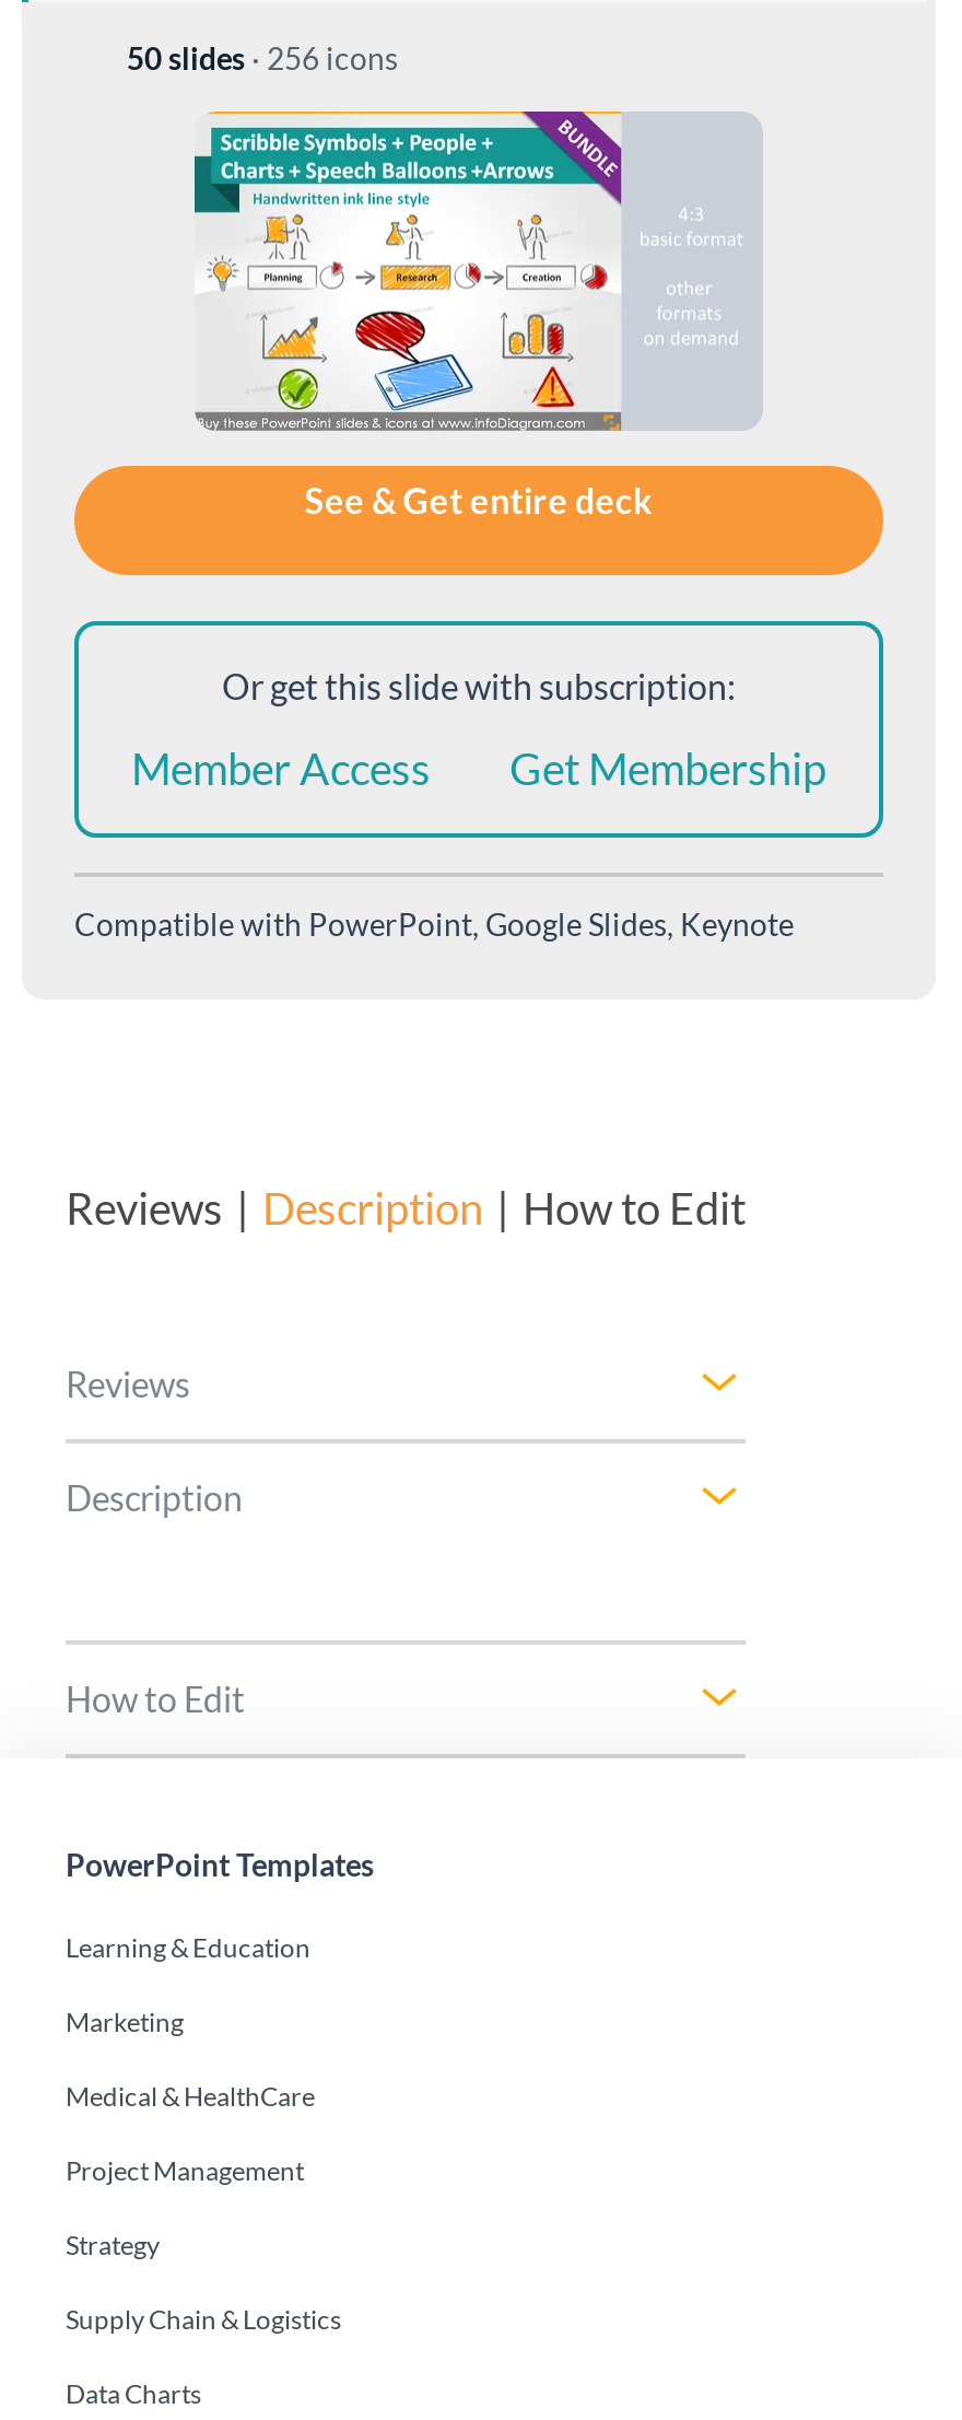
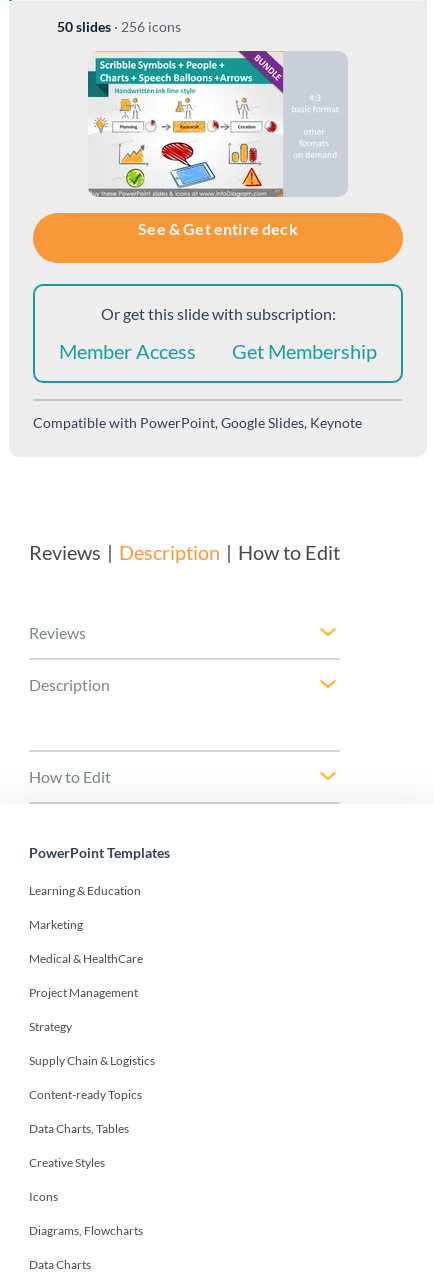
+ Content-ready Topics
+ Data Charts, Tables
+ Creative Styles
+ Icons
+ Diagrams, Flowcharts
